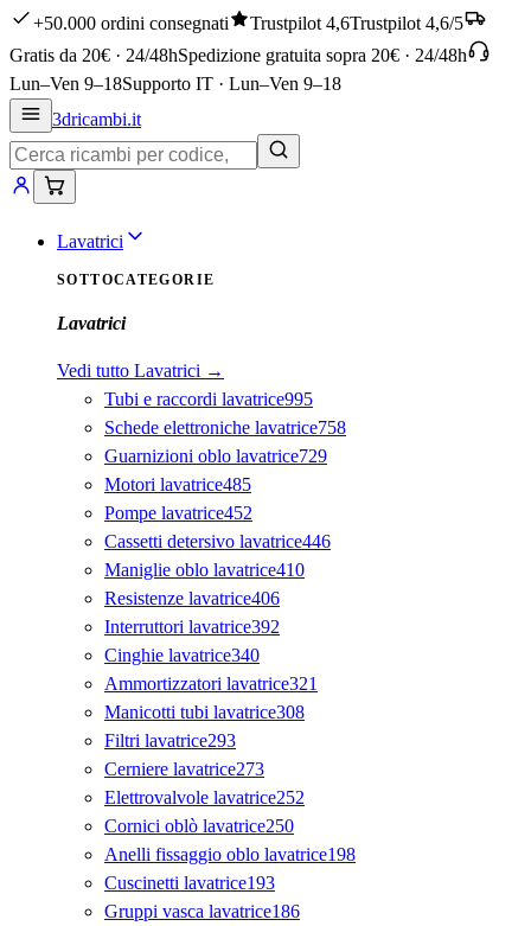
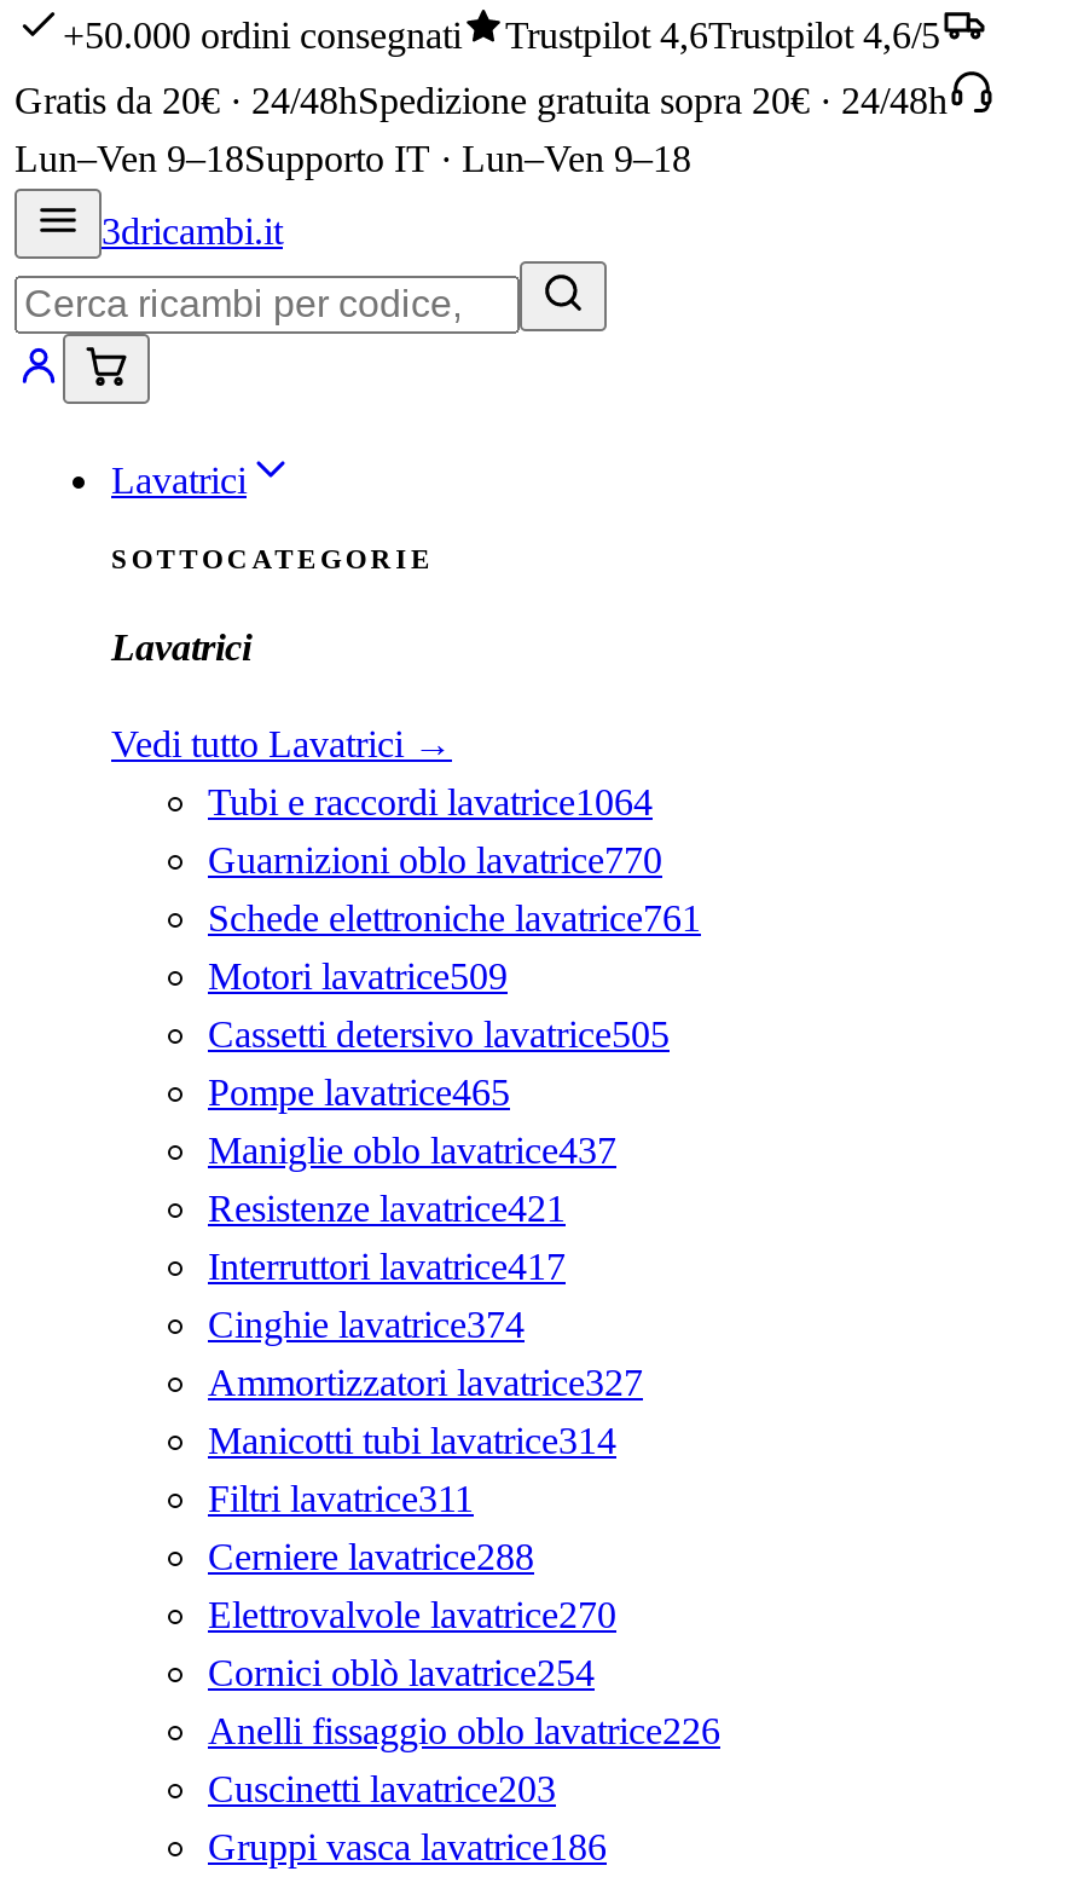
- Tubi e raccordi lavatrice995
- Schede elettroniche lavatrice758
- Guarnizioni oblo lavatrice729
- Motori lavatrice485
- Pompe lavatrice452
- Cassetti detersivo lavatrice446
- Maniglie oblo lavatrice410
- Resistenze lavatrice406
- Interruttori lavatrice392
- Cinghie lavatrice340
- Ammortizzatori lavatrice321
- Manicotti tubi lavatrice308
- Filtri lavatrice293
- Cerniere lavatrice273
- Elettrovalvole lavatrice252
- Cornici oblò lavatrice250
- Anelli fissaggio oblo lavatrice198
- Cuscinetti lavatrice193
+ Tubi e raccordi lavatrice1064
+ Guarnizioni oblo lavatrice770
+ Schede elettroniche lavatrice761
+ Motori lavatrice509
+ Cassetti detersivo lavatrice505
+ Pompe lavatrice465
+ Maniglie oblo lavatrice437
+ Resistenze lavatrice421
+ Interruttori lavatrice417
+ Cinghie lavatrice374
+ Ammortizzatori lavatrice327
+ Manicotti tubi lavatrice314
+ Filtri lavatrice311
+ Cerniere lavatrice288
+ Elettrovalvole lavatrice270
+ Cornici oblò lavatrice254
+ Anelli fissaggio oblo lavatrice226
+ Cuscinetti lavatrice203
